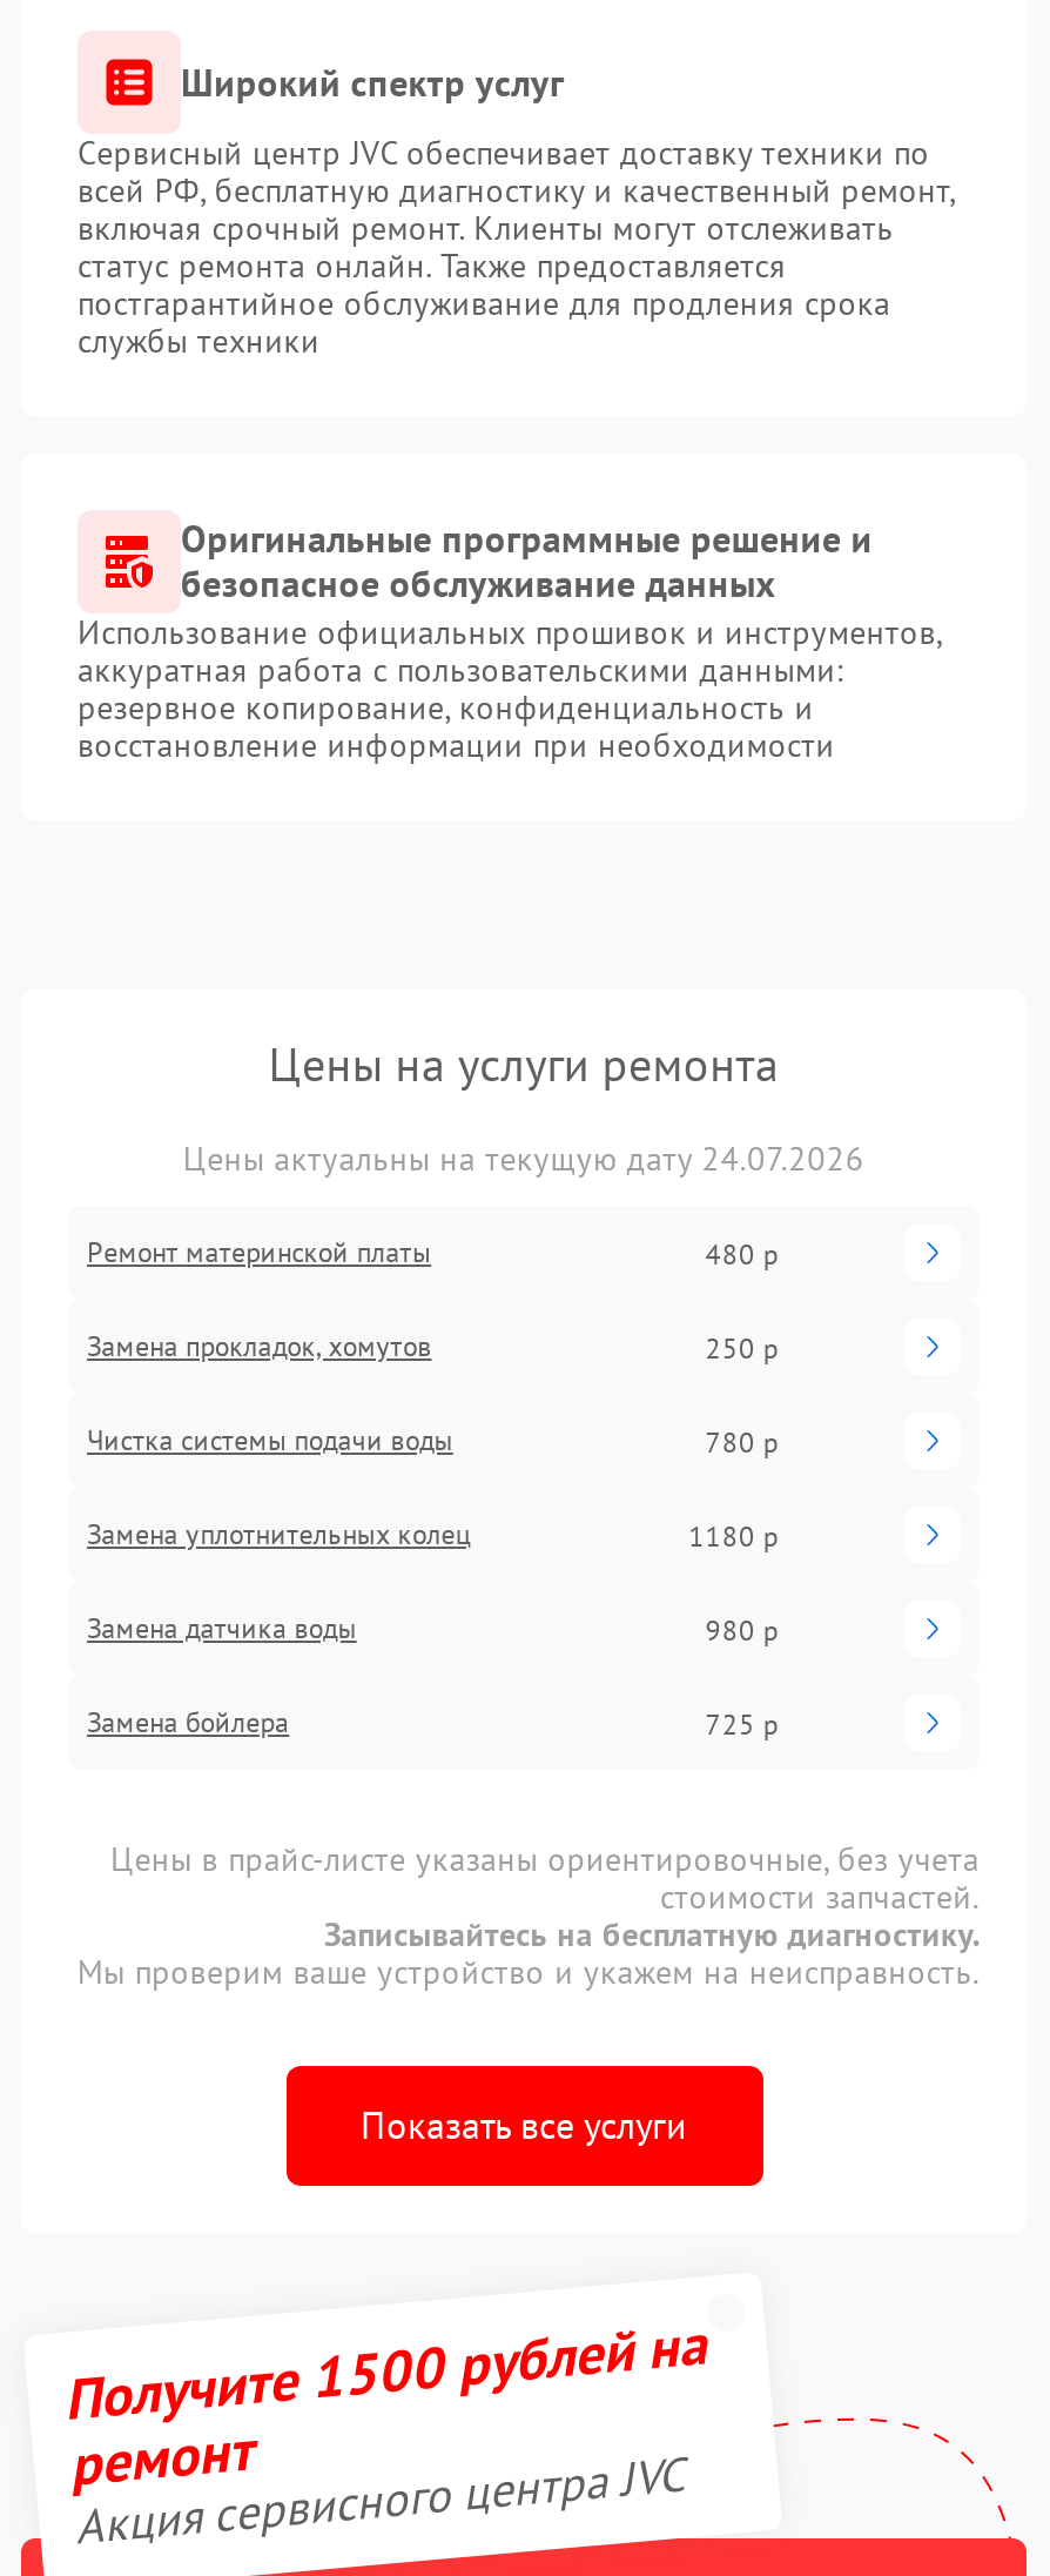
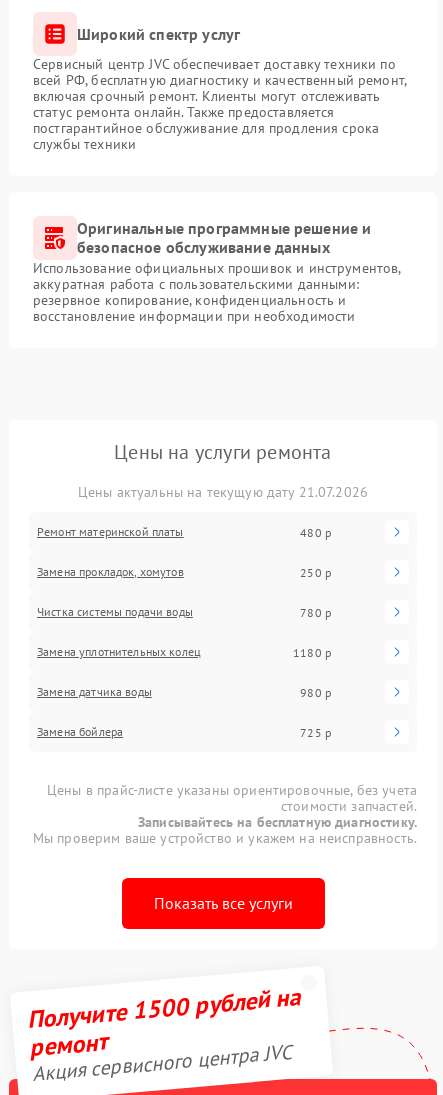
- Цены актуальны на текущую дату 24.07.2026
+ Цены актуальны на текущую дату 21.07.2026
